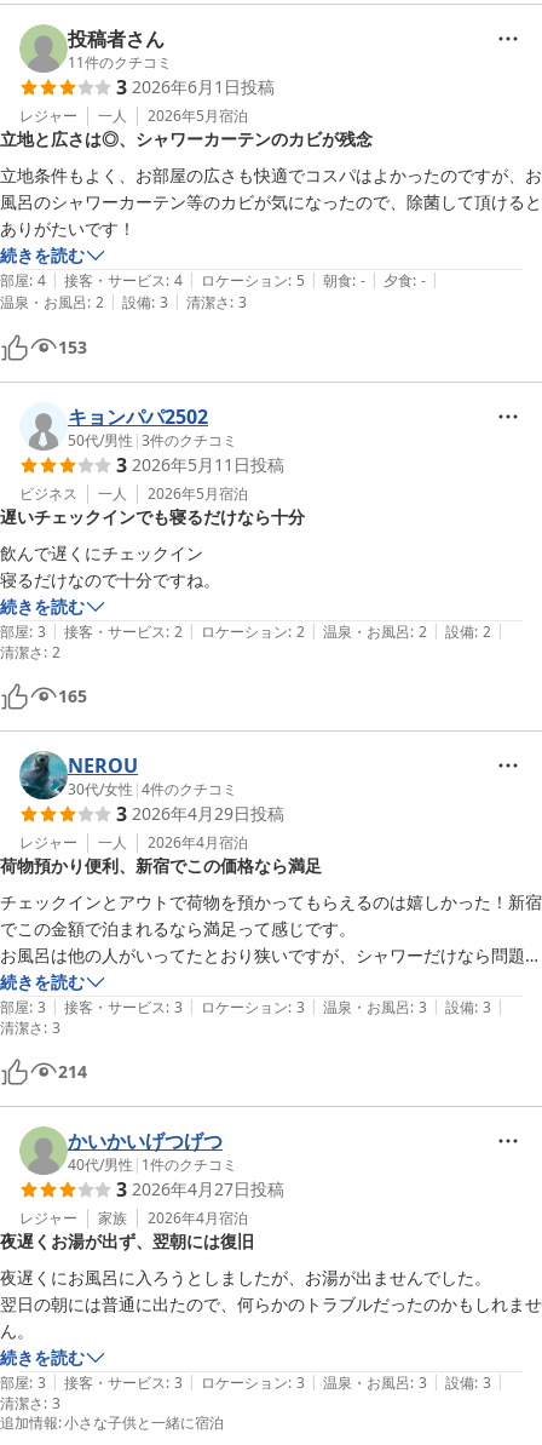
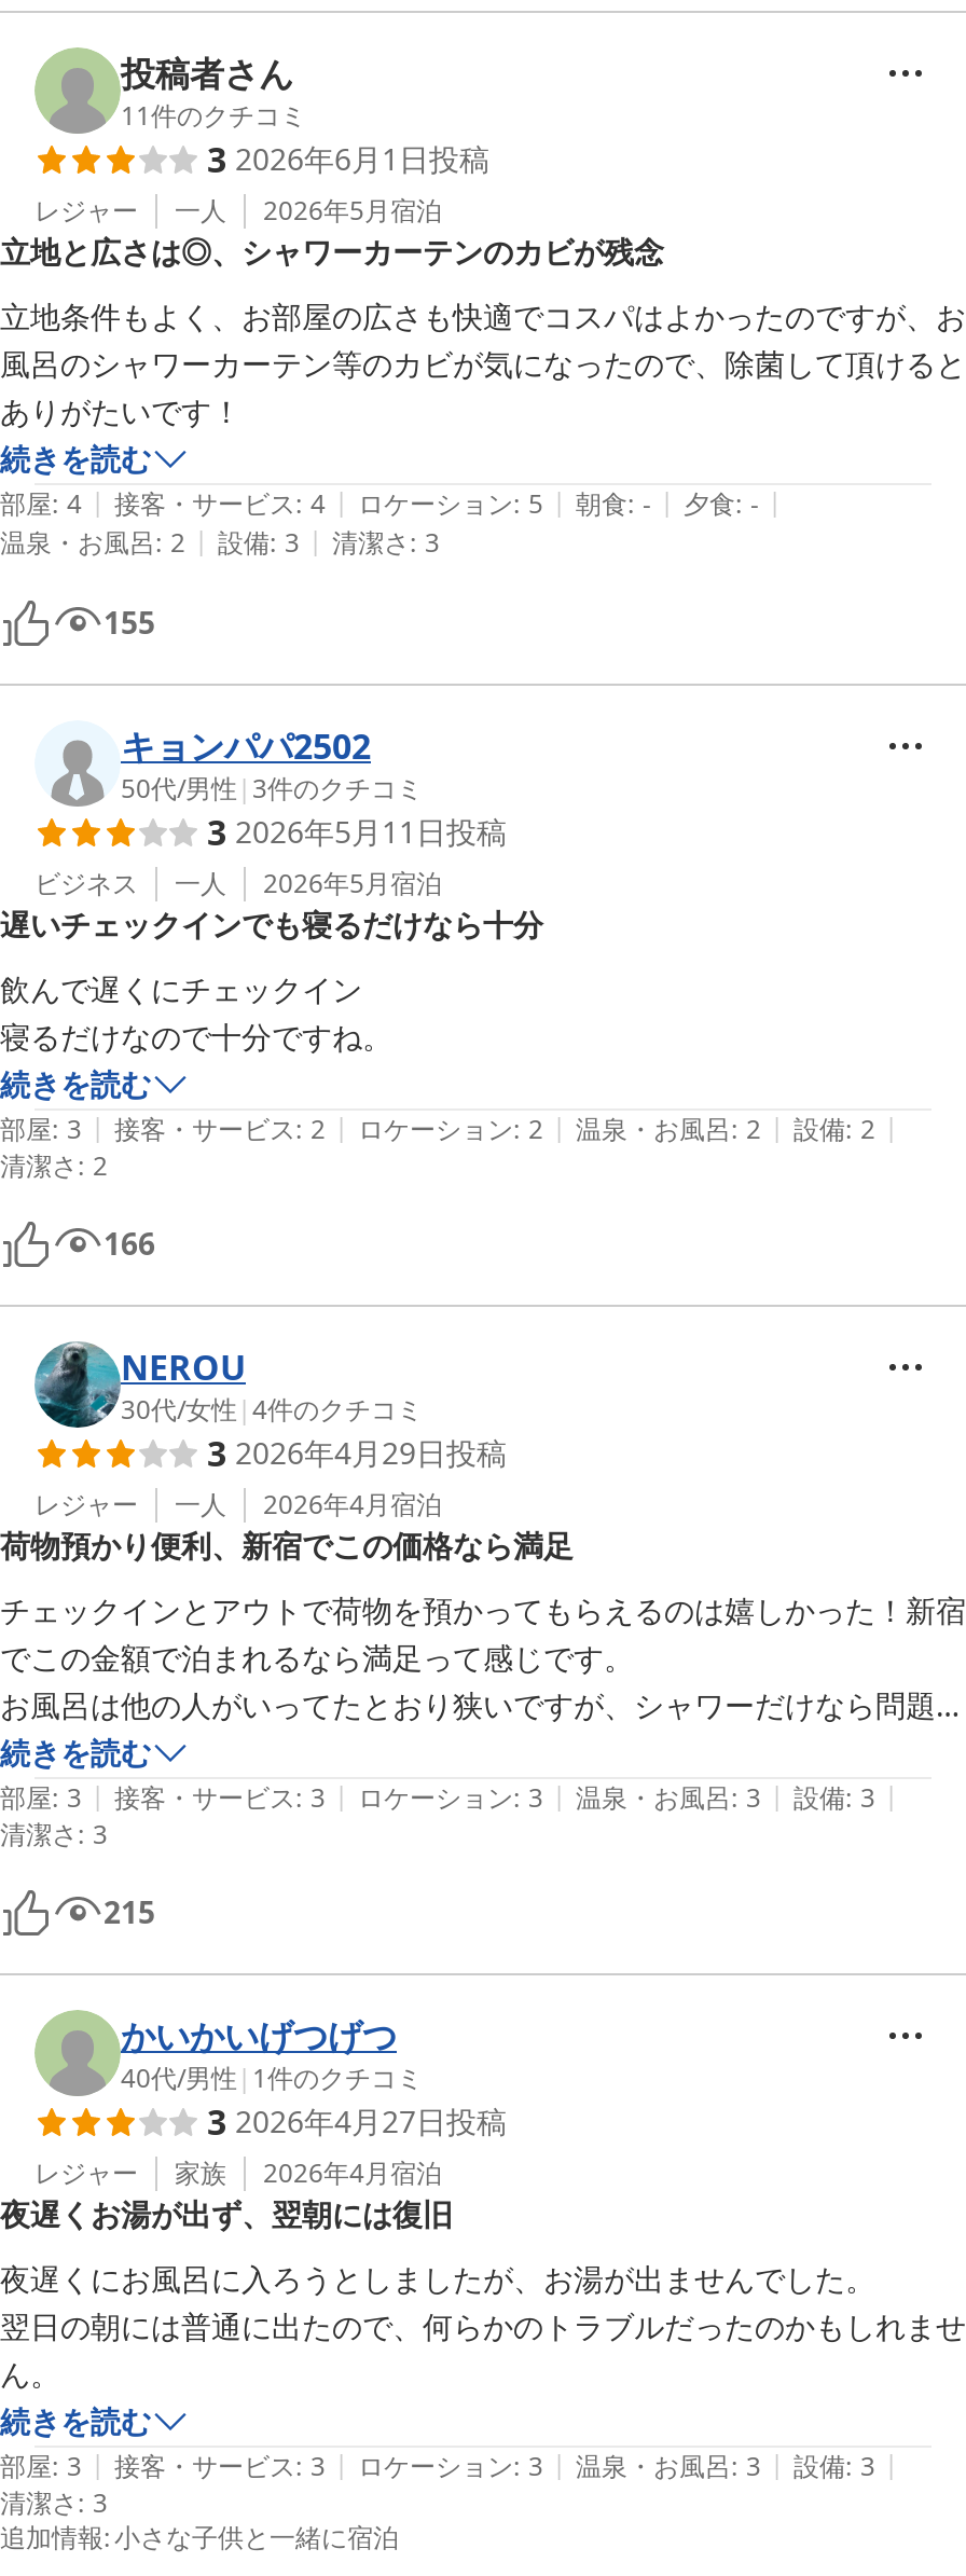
- 153
+ 155

- 165
+ 166

- 214
+ 215
